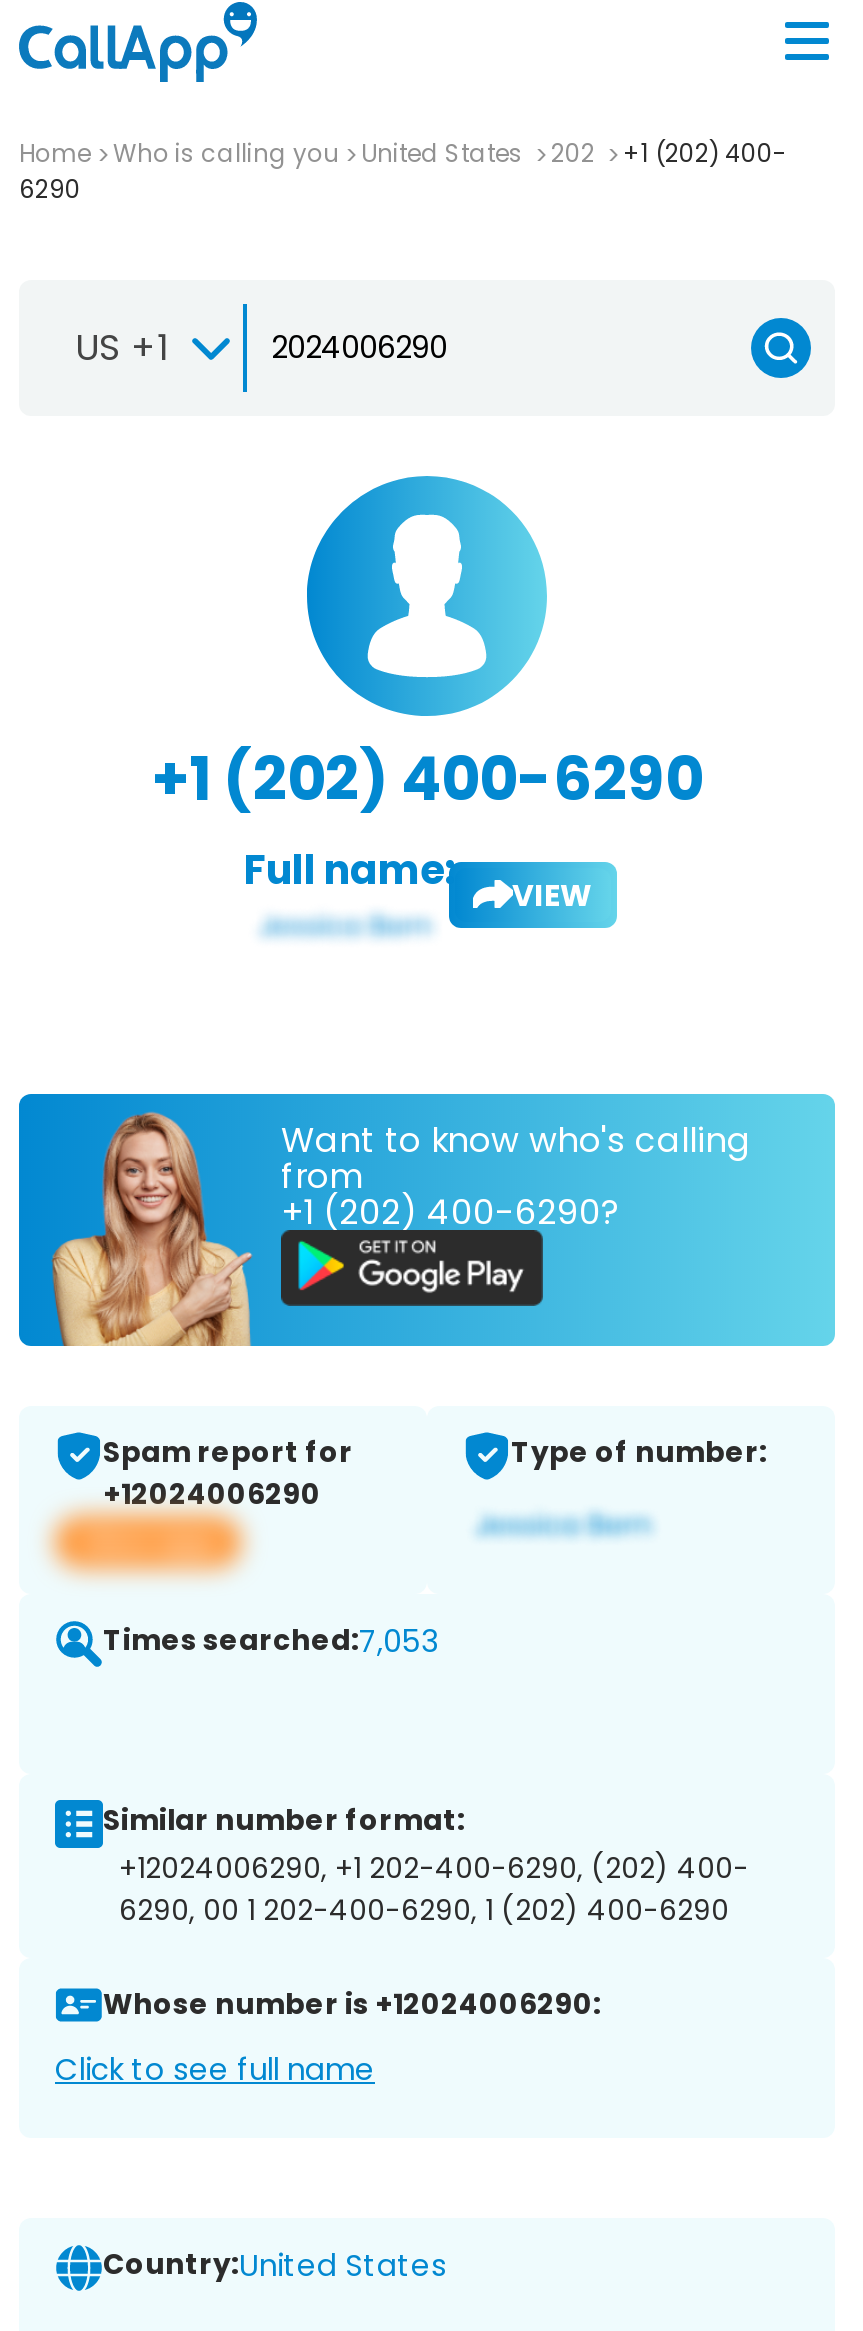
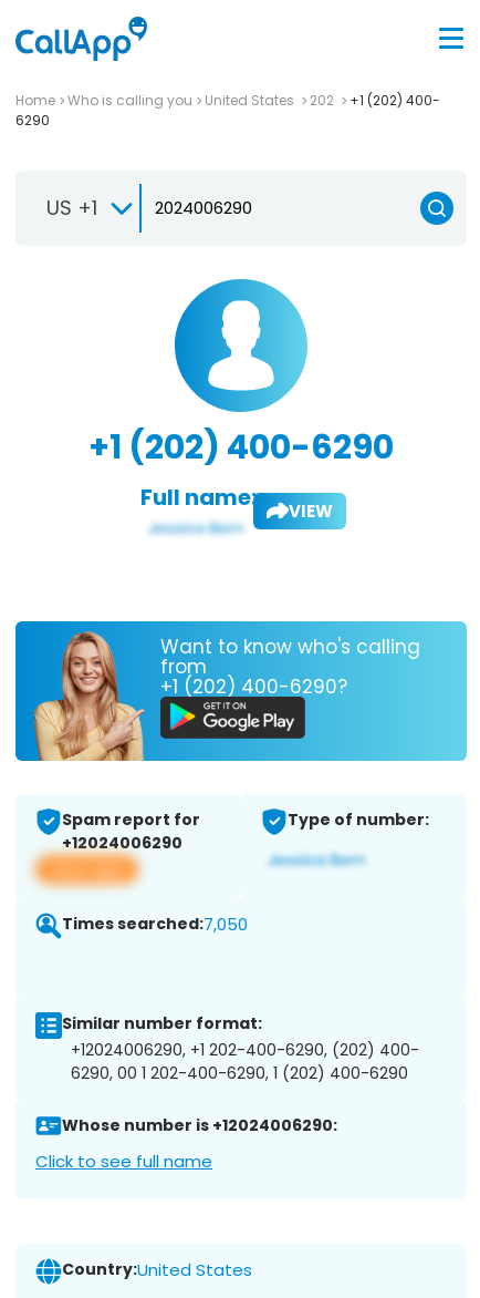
- Times searched:7,053
+ Times searched:7,050
